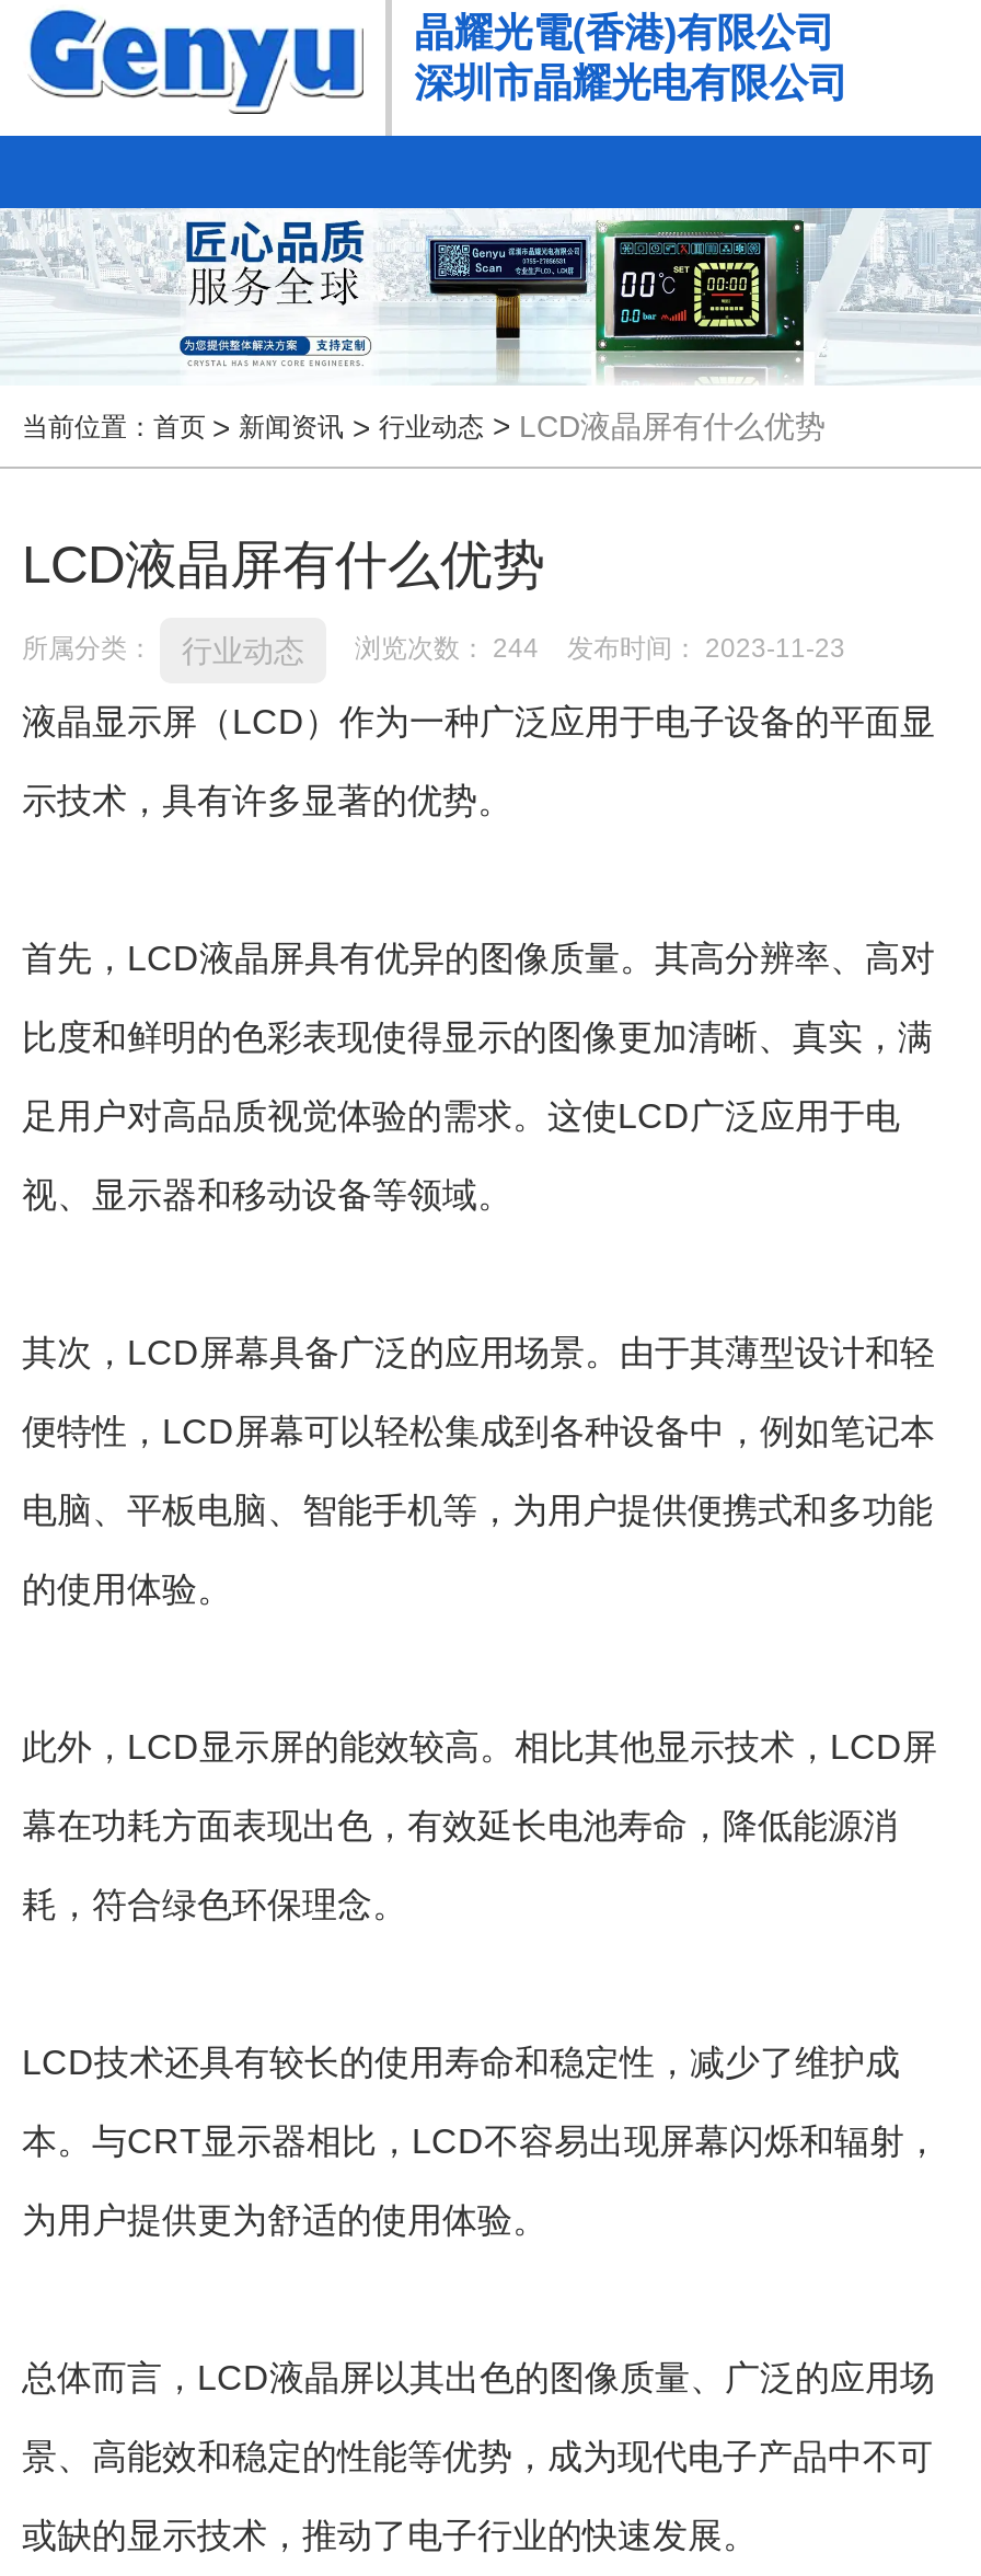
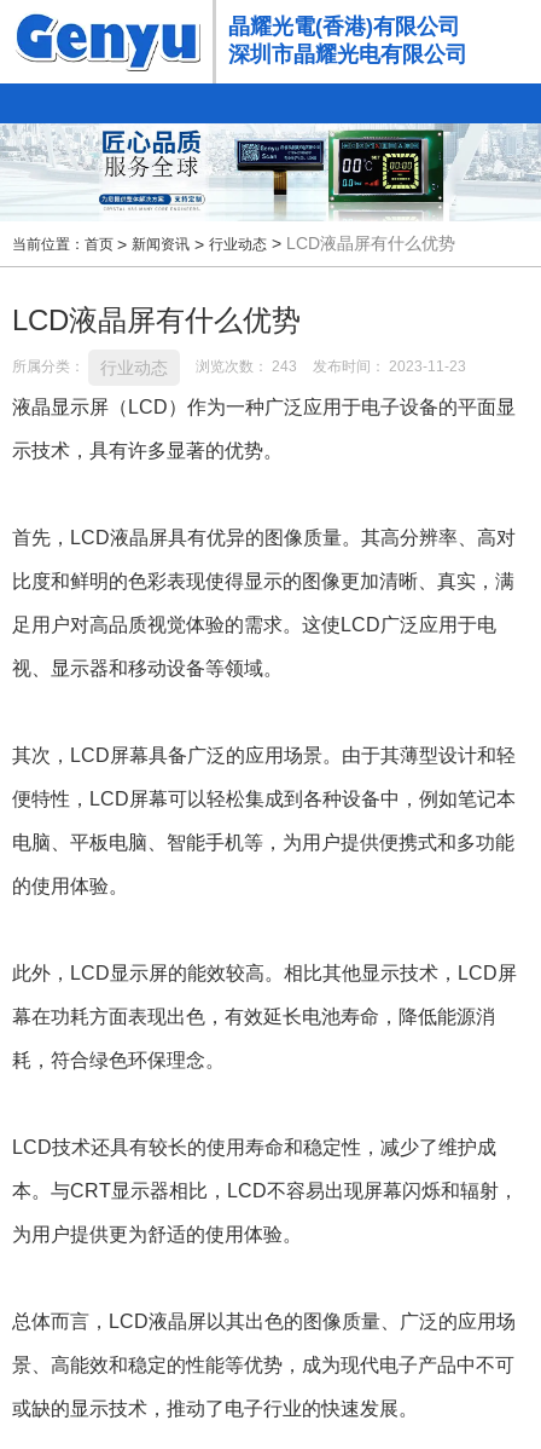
- 所属分类： 行业动态 浏览次数：244 发布时间： 2023-11-23
+ 所属分类： 行业动态 浏览次数：243 发布时间： 2023-11-23
